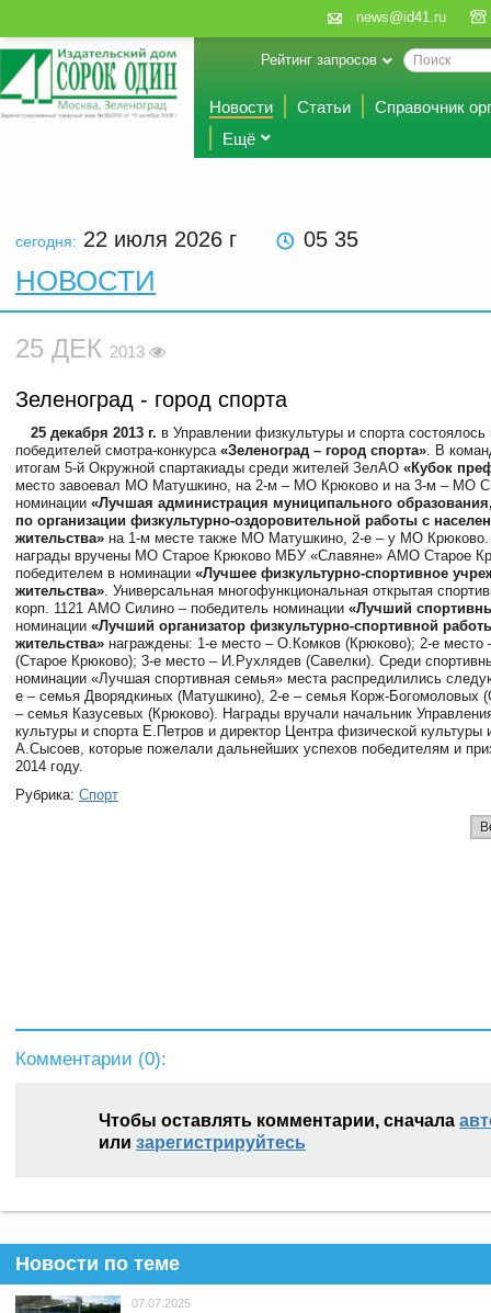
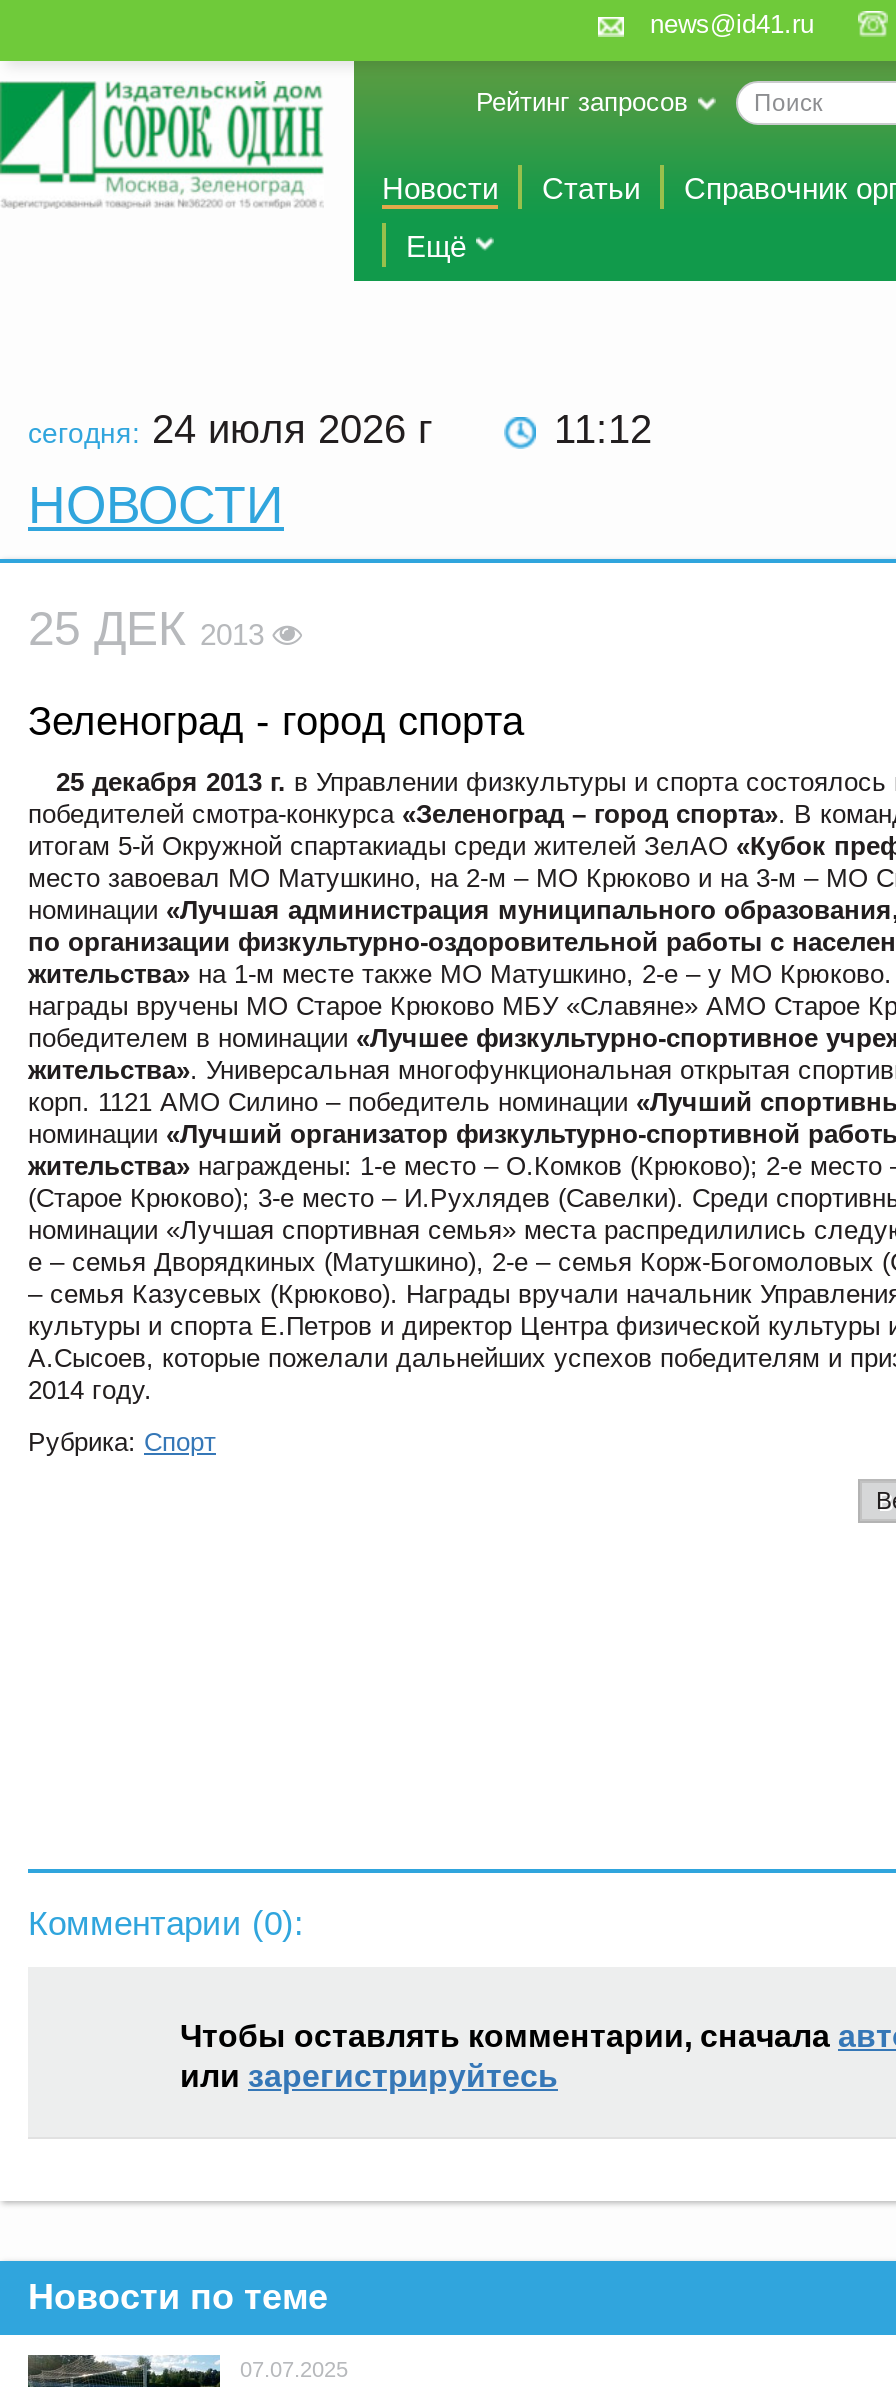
- сегодня: 22 июля 2026 г
+ сегодня: 24 июля 2026 г

- 05 35
+ 11 12
